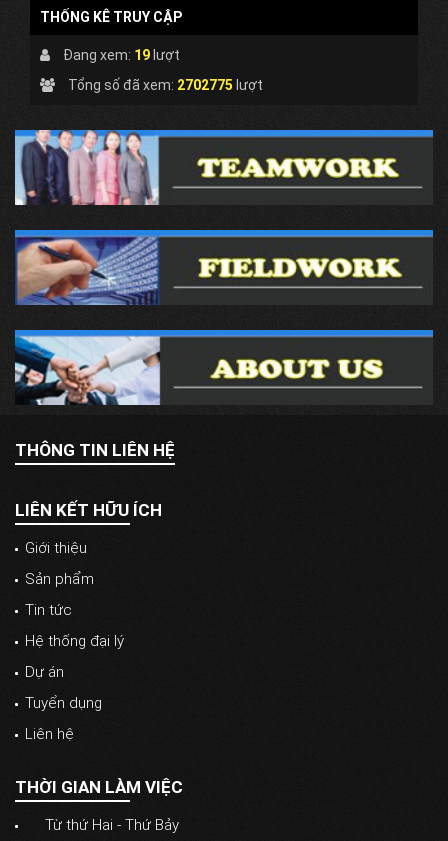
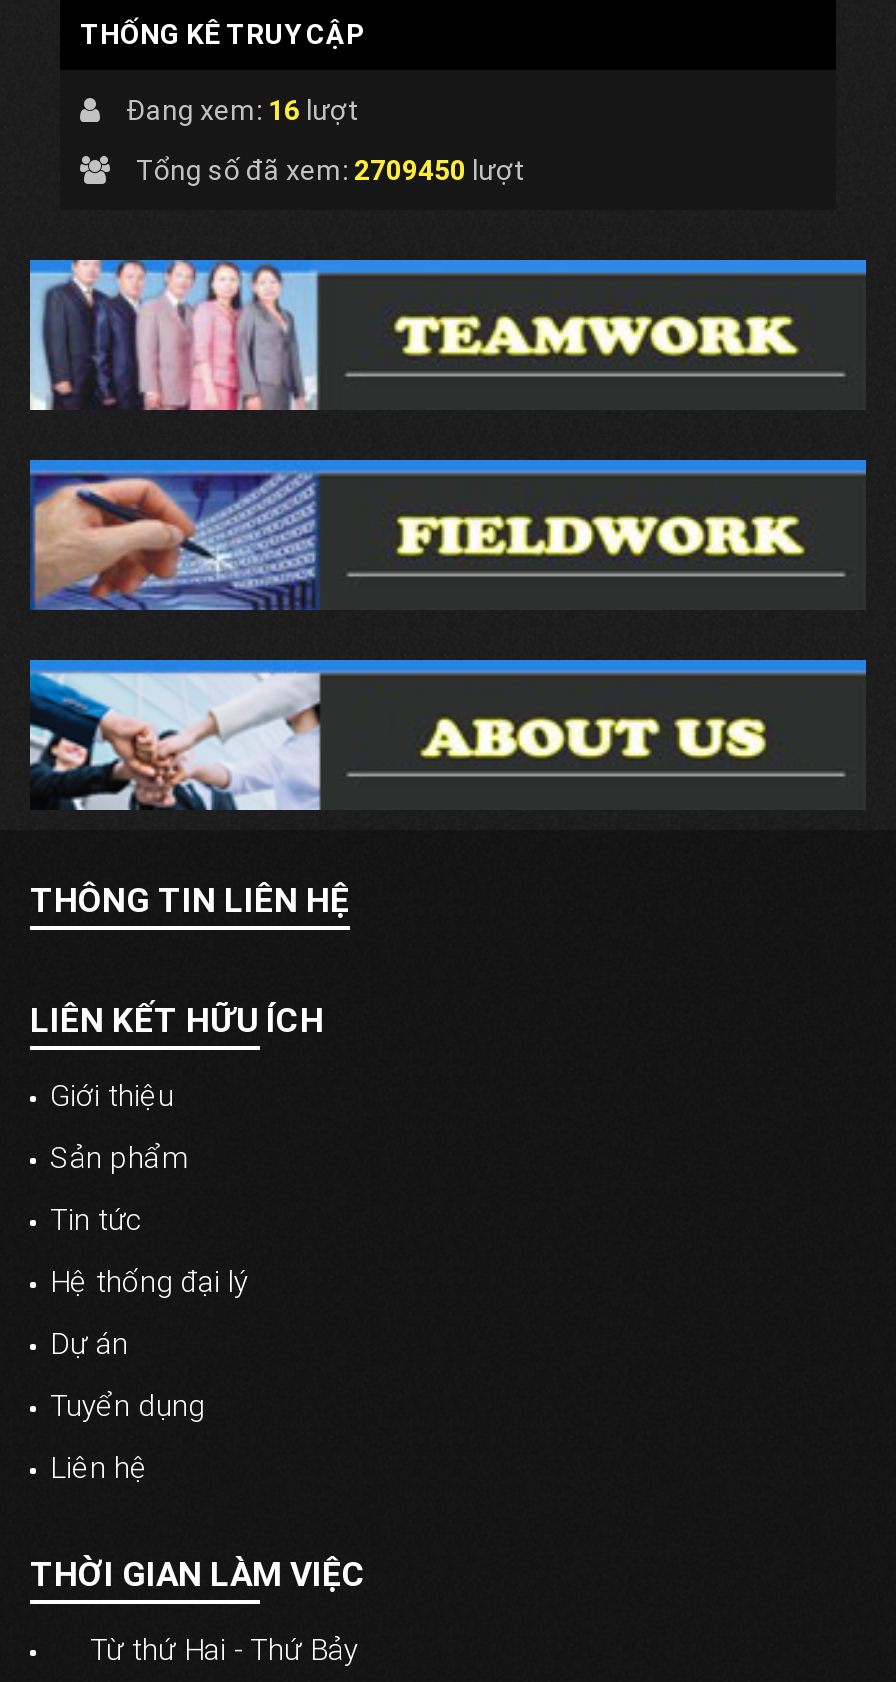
- Đang xem: 19 lượt
+ Đang xem: 16 lượt

- Tổng số đã xem: 2702775 lượt
+ Tổng số đã xem: 2709450 lượt
